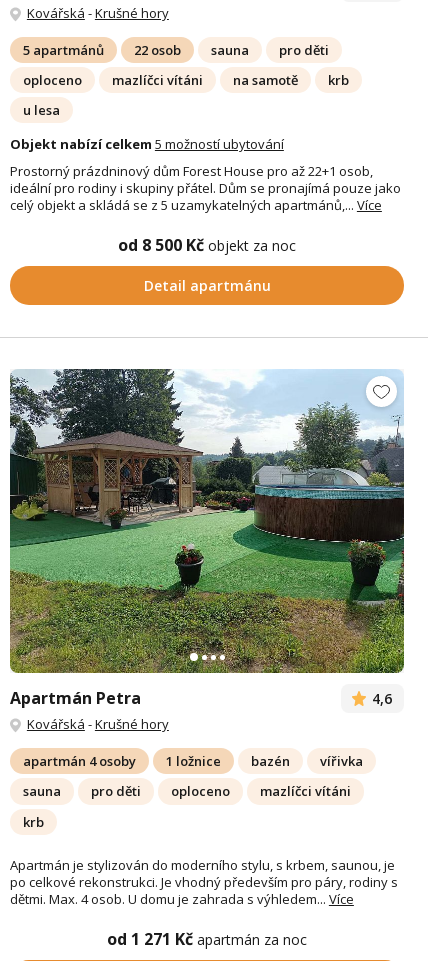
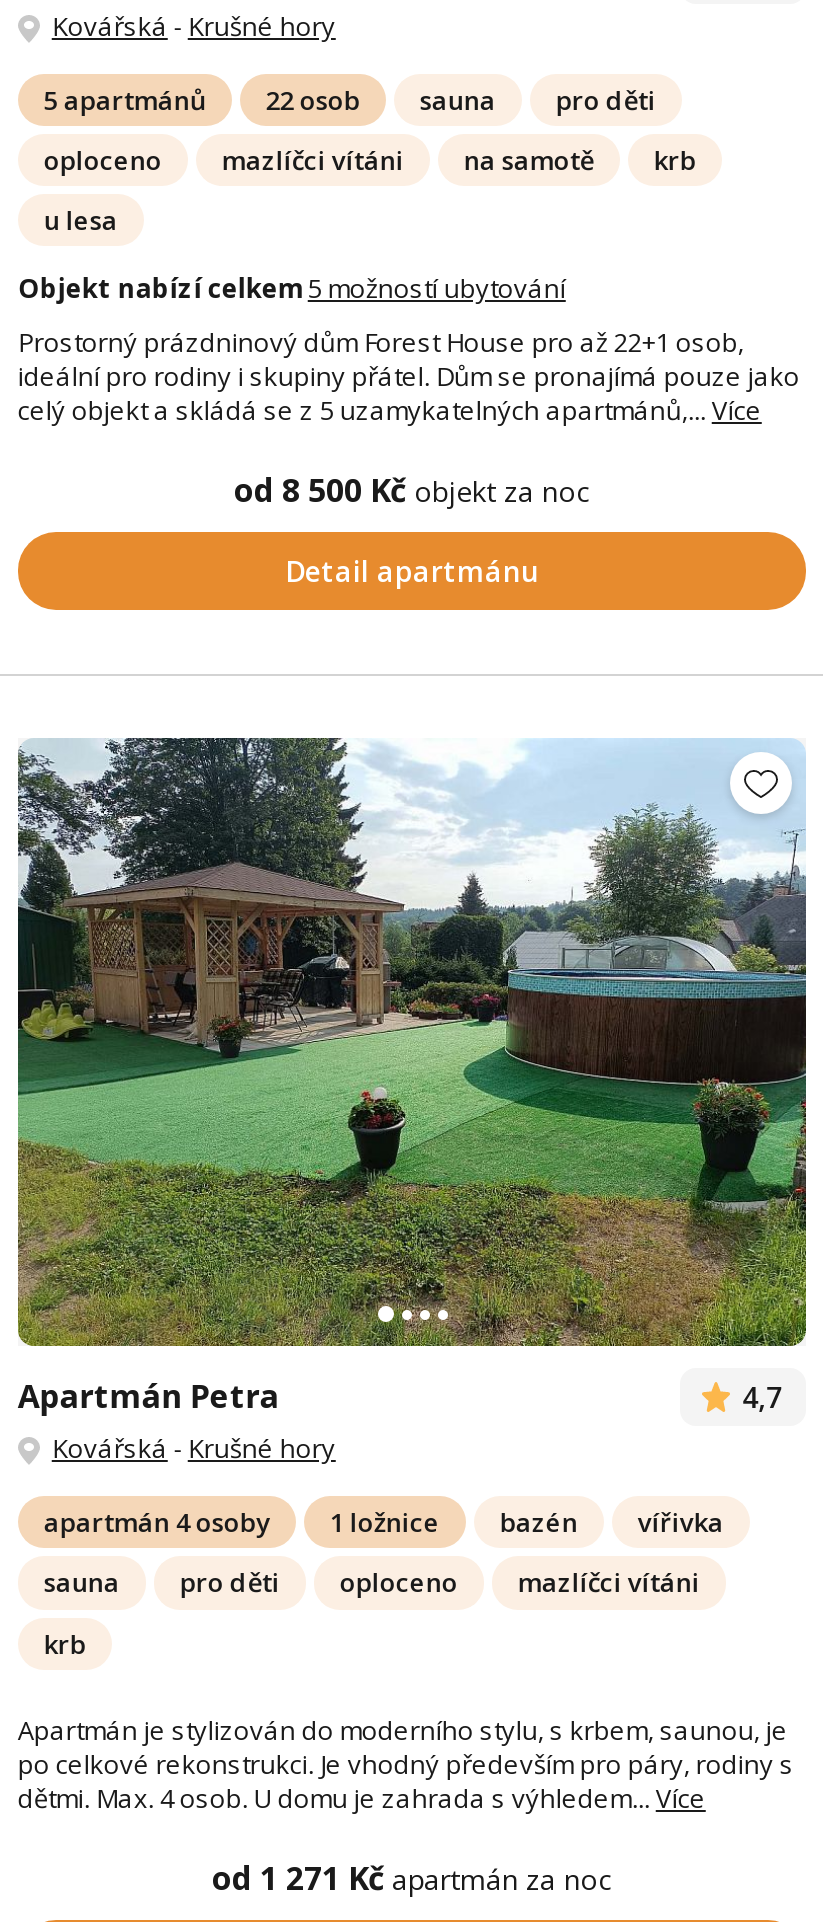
- 4,6
+ 4,7
